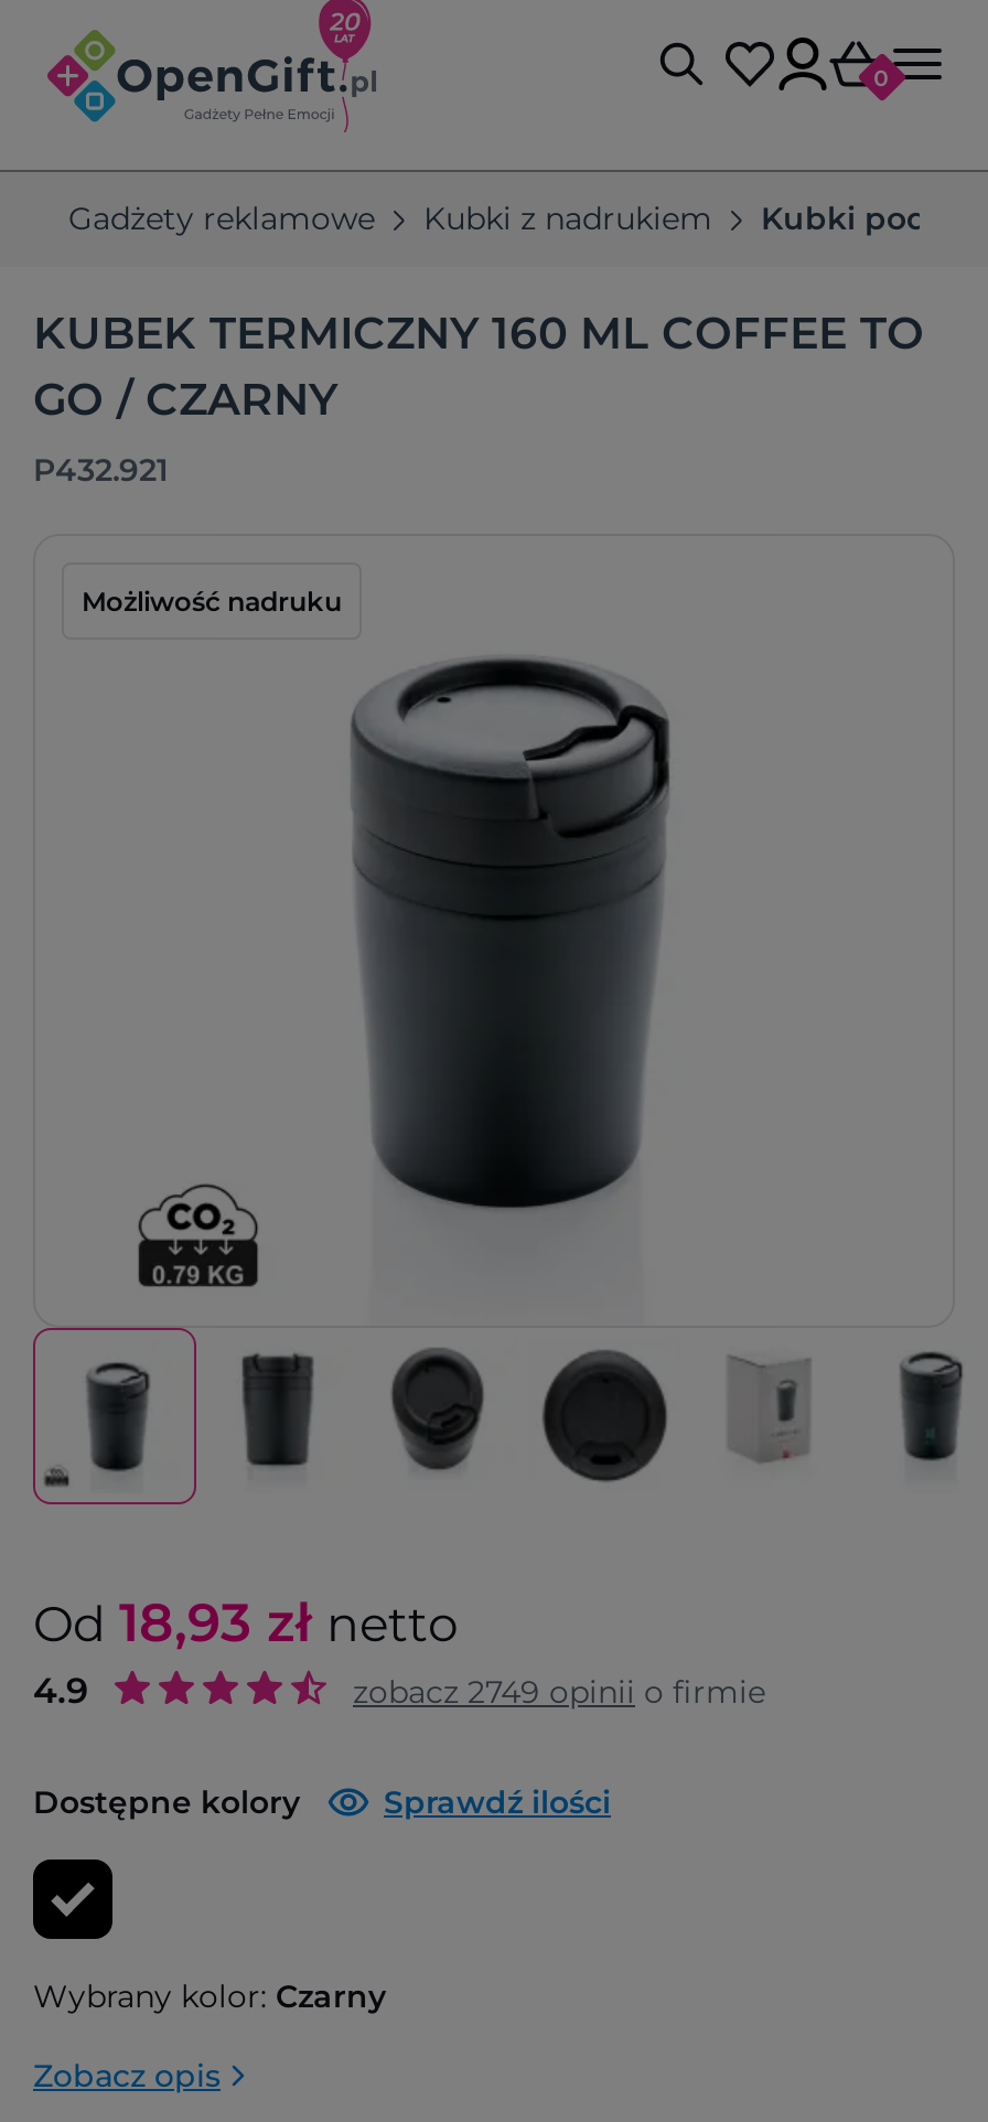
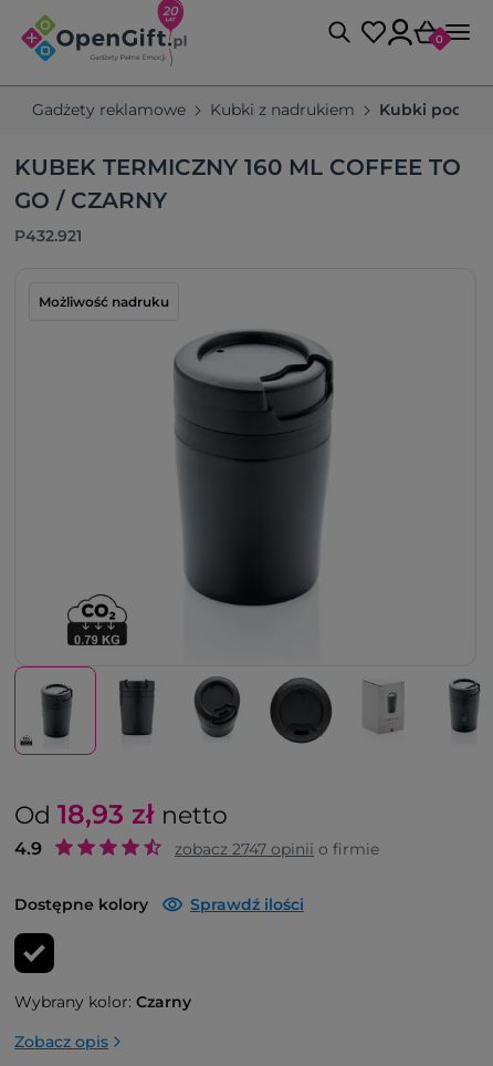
- zobacz 2749 opinii o firmie
+ zobacz 2747 opinii o firmie
